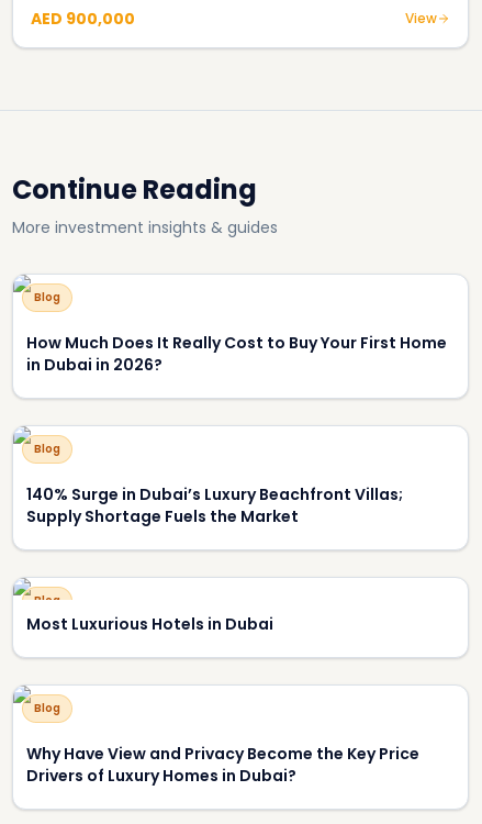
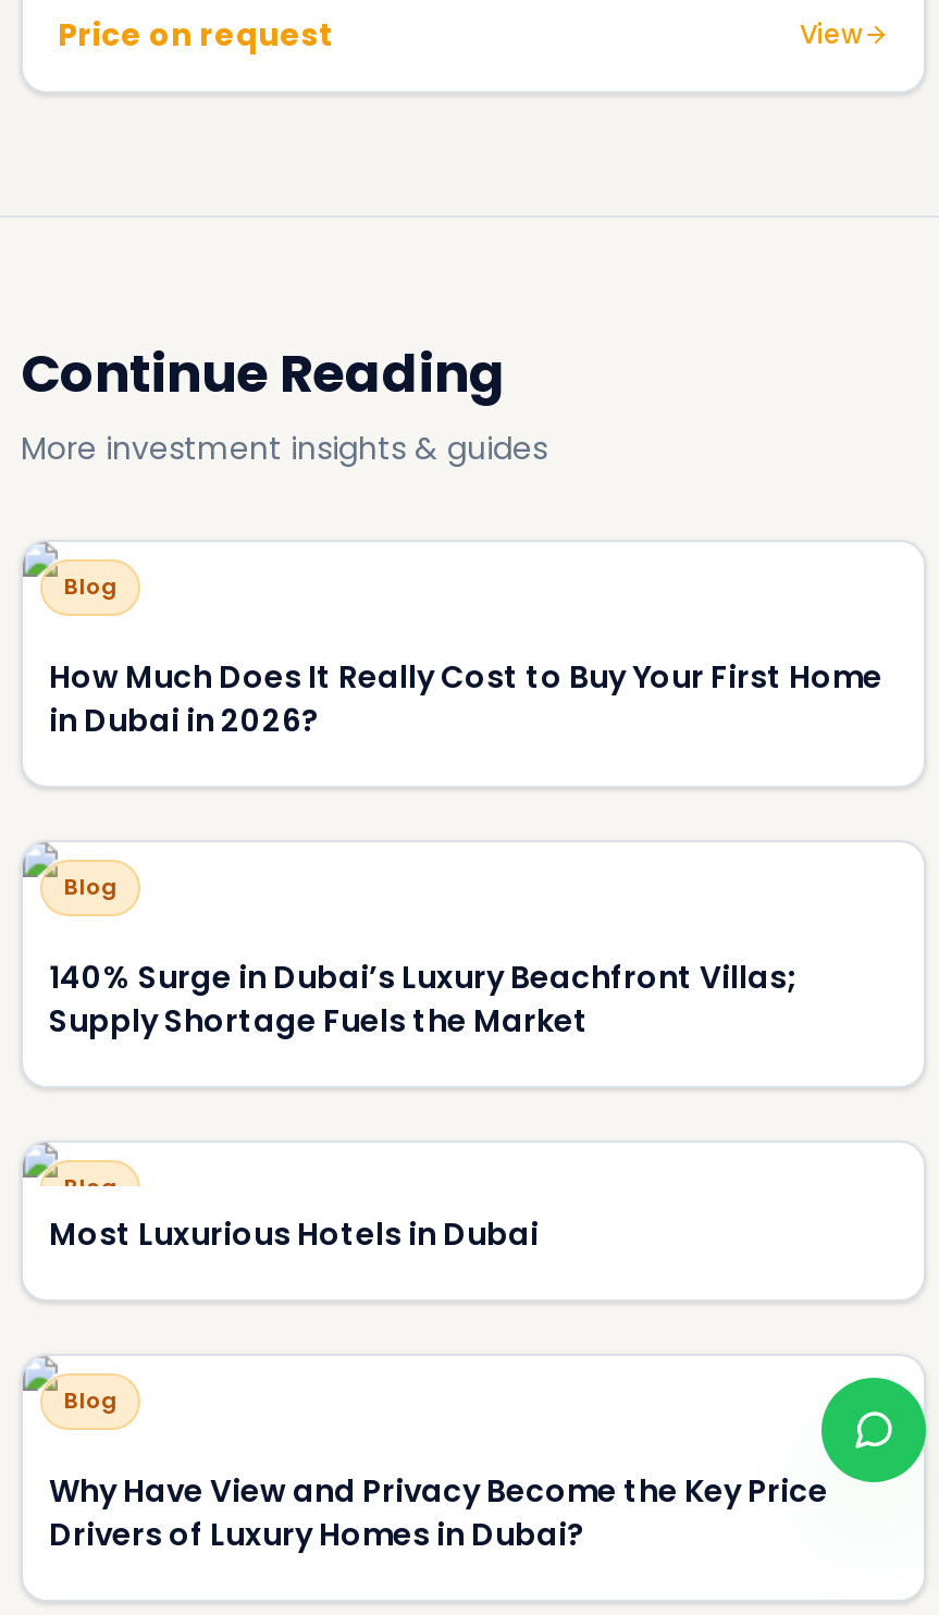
- AED 900,000
+ Price on request

+ [image]
